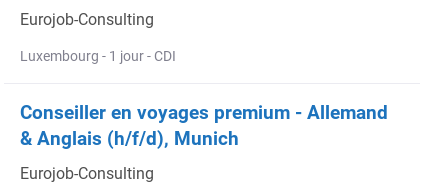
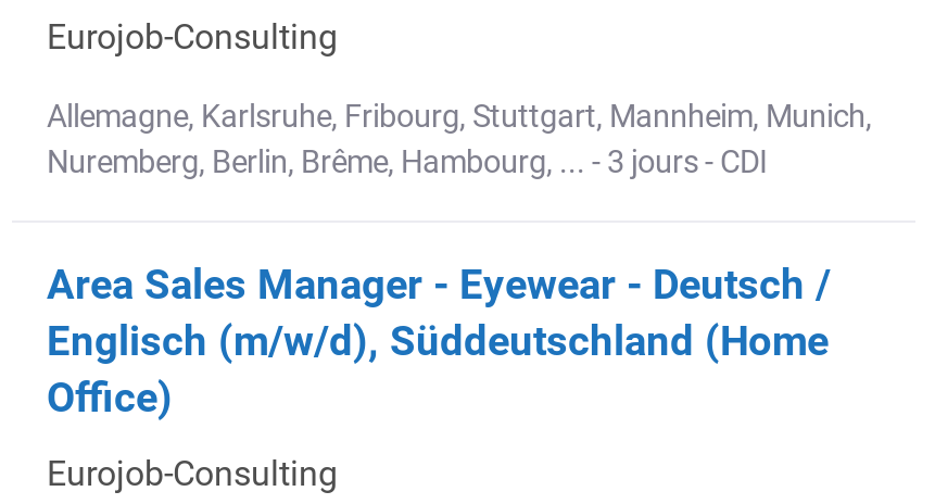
- Luxembourg - 1 jour - CDI
+ Allemagne, Karlsruhe, Fribourg, Stuttgart, Mannheim, Munich,
+ Nuremberg, Berlin, Brême, Hambourg, ... - 3 jours - CDI

- Conseiller en voyages premium - Allemand
- & Anglais (h/f/d), Munich
+ Area Sales Manager - Eyewear - Deutsch /
+ Englisch (m/w/d), Süddeutschland (Home
+ Office)
